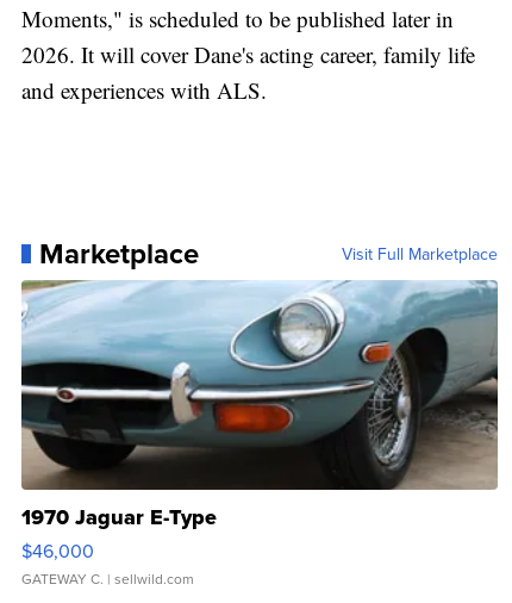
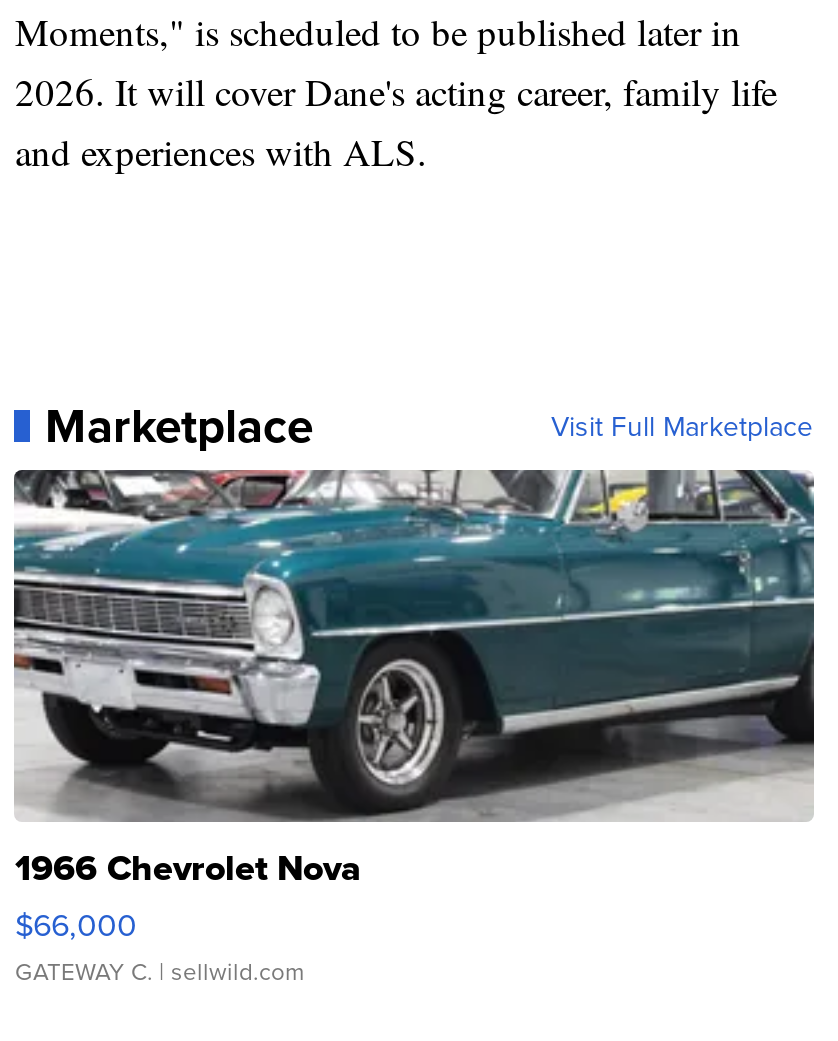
- [image]
- 1970 Jaguar E-Type
- $46,000
+ [image]
+ 1966 Chevrolet Nova
+ $66,000
